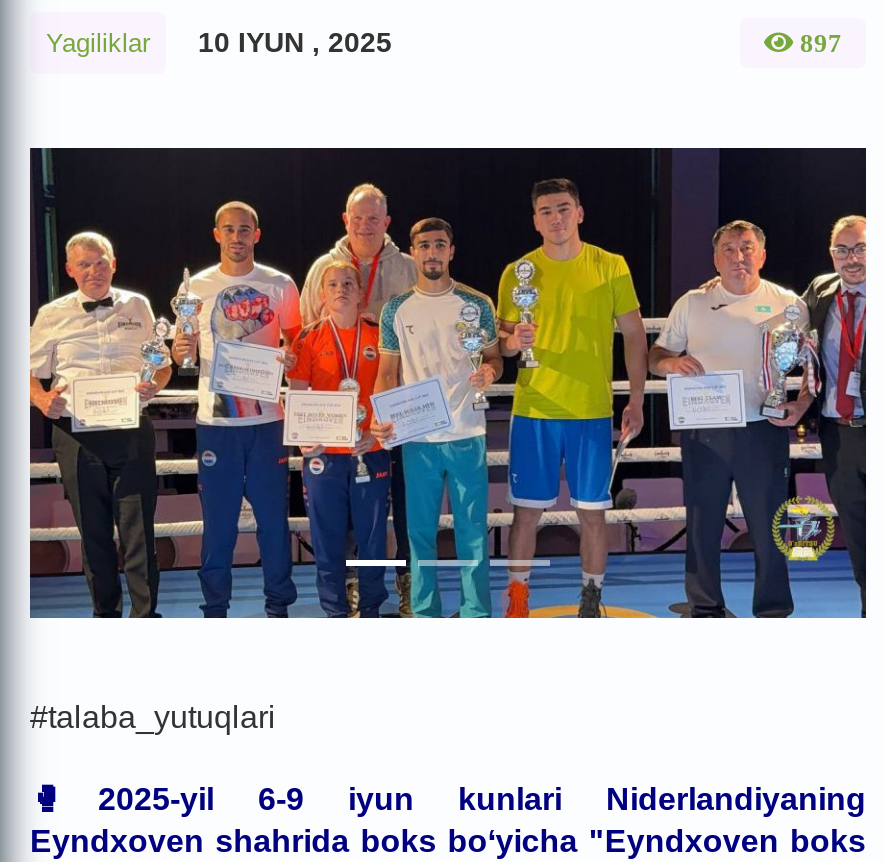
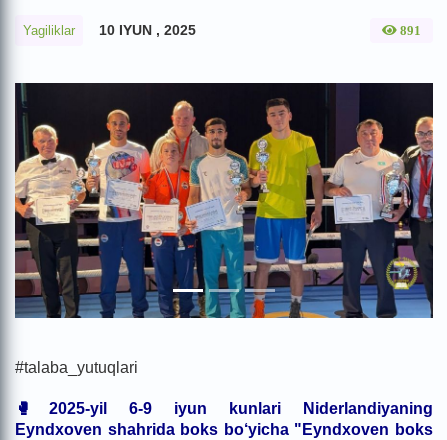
- 897
+ 891
